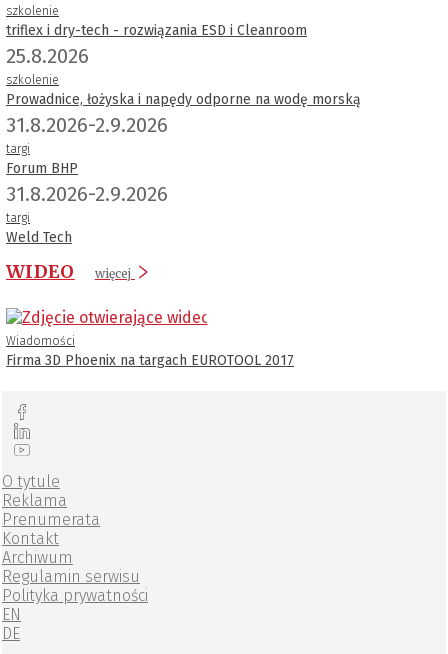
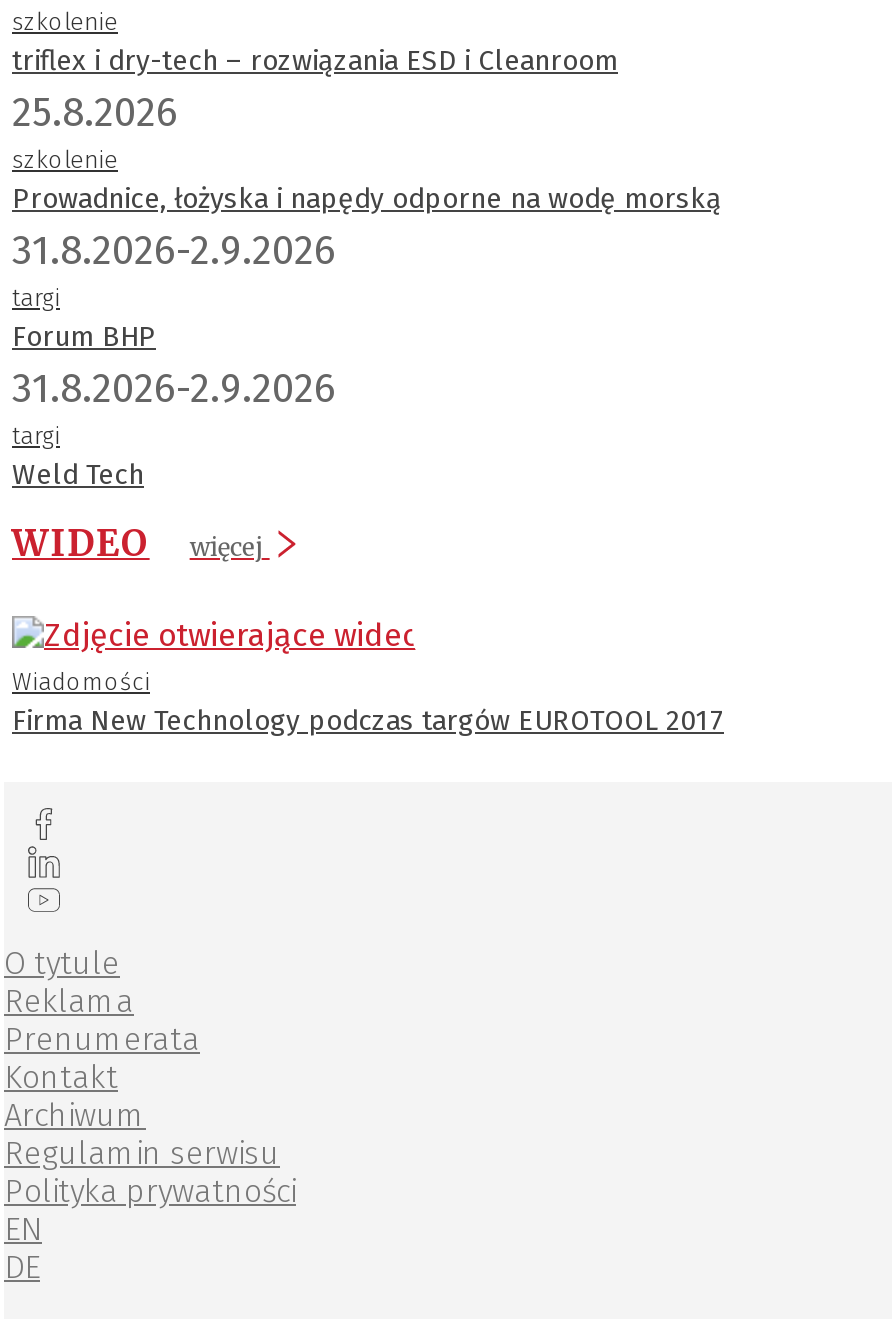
- triflex i dry-tech - rozwiązania ESD i Cleanroom
+ triflex i dry-tech – rozwiązania ESD i Cleanroom

- Firma 3D Phoenix na targach EUROTOOL 2017
+ Firma New Technology podczas targów EUROTOOL 2017
